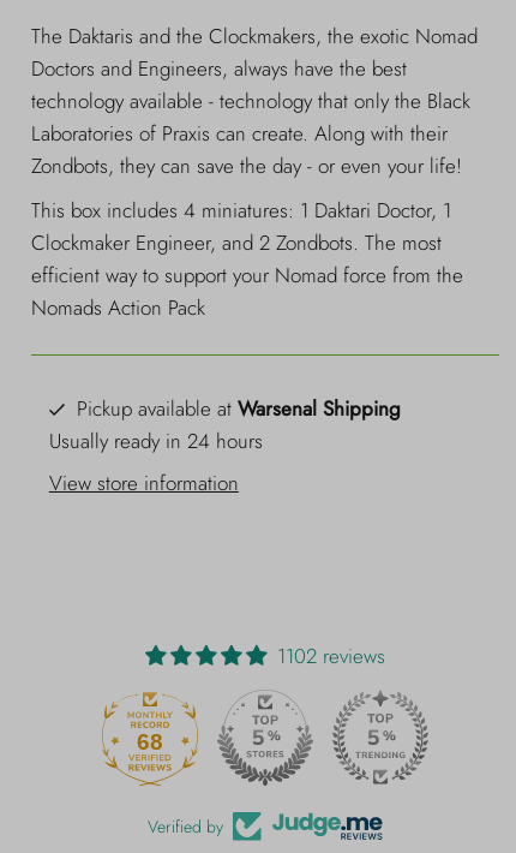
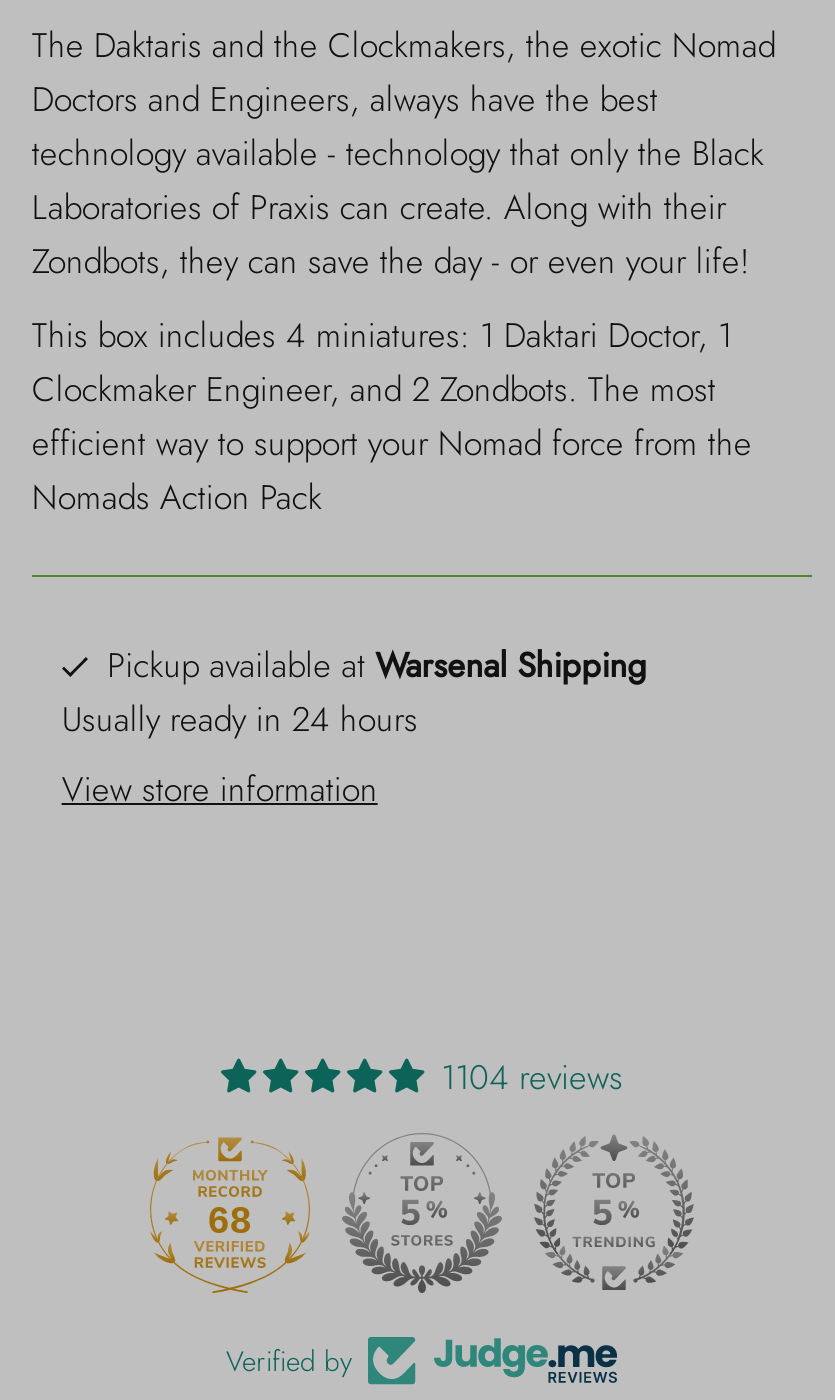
- 1102 reviews
+ 1104 reviews
